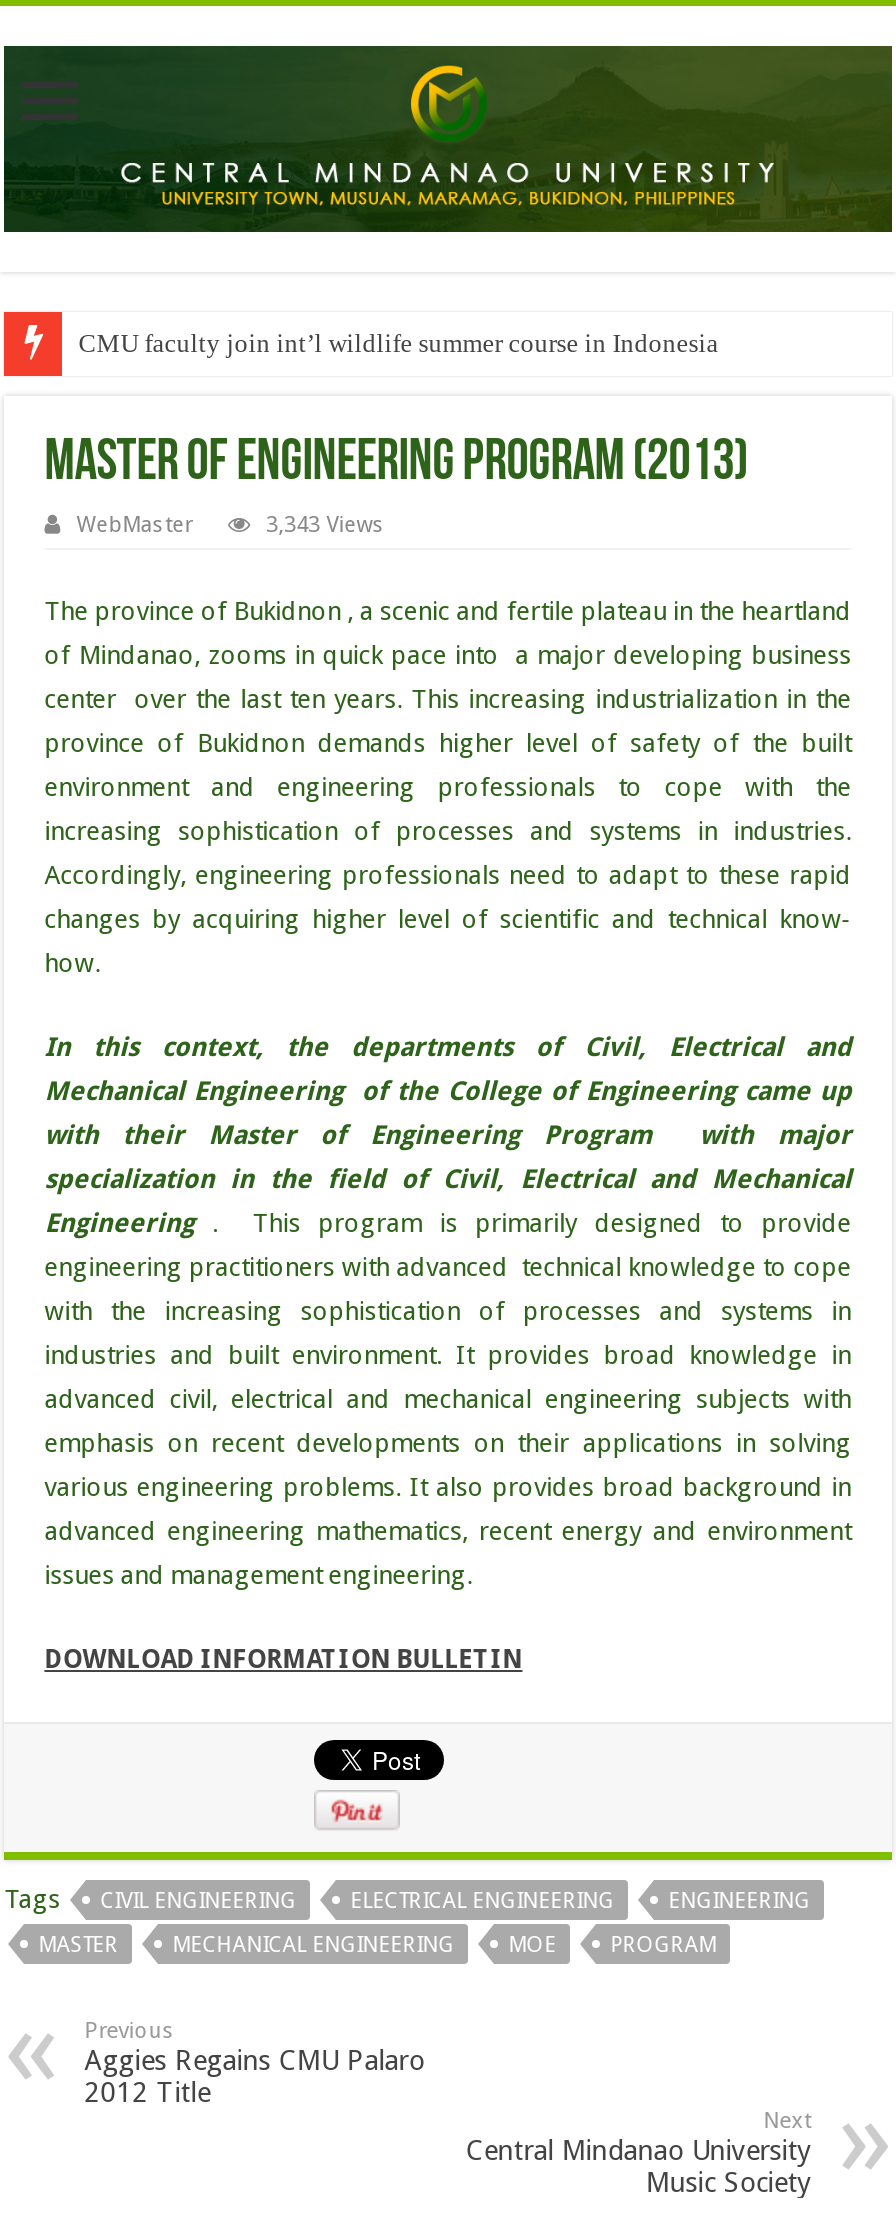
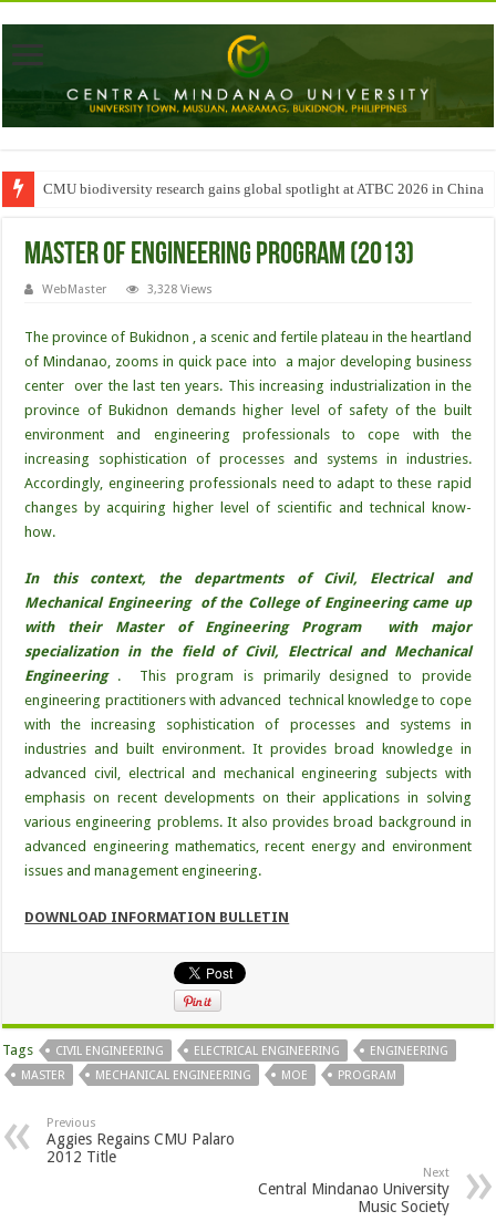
- CMU faculty join int’l wildlife summer course in Indonesia
+ CMU biodiversity research gains global spotlight at ATBC 2026 in China

- 3,343 Views
+ 3,328 Views
